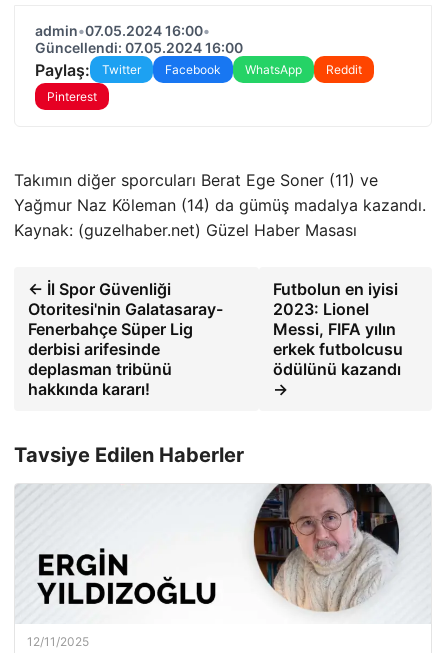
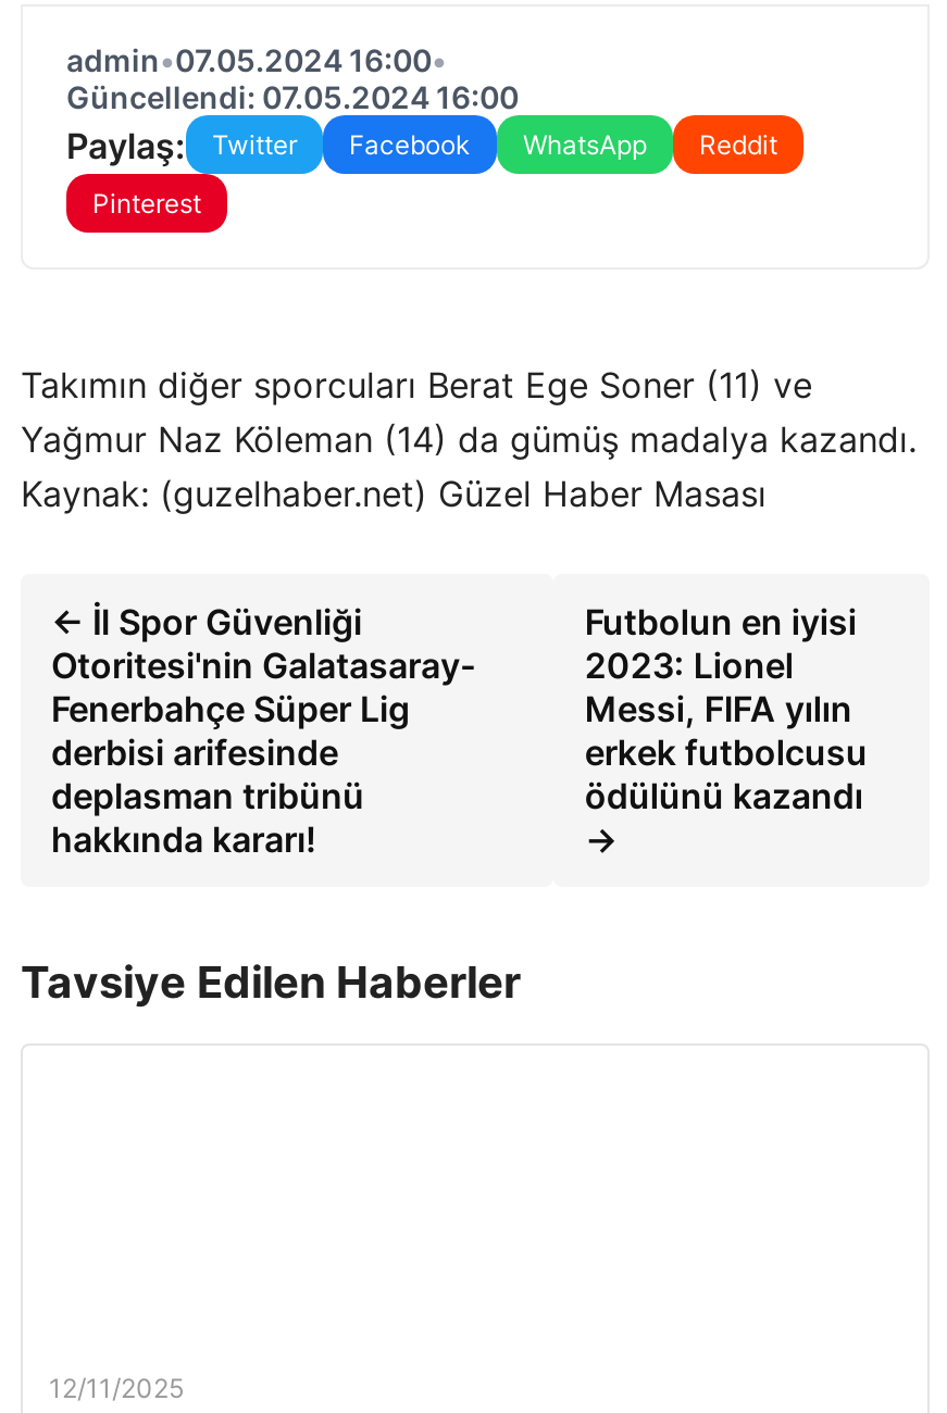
- [image]

- [image]
